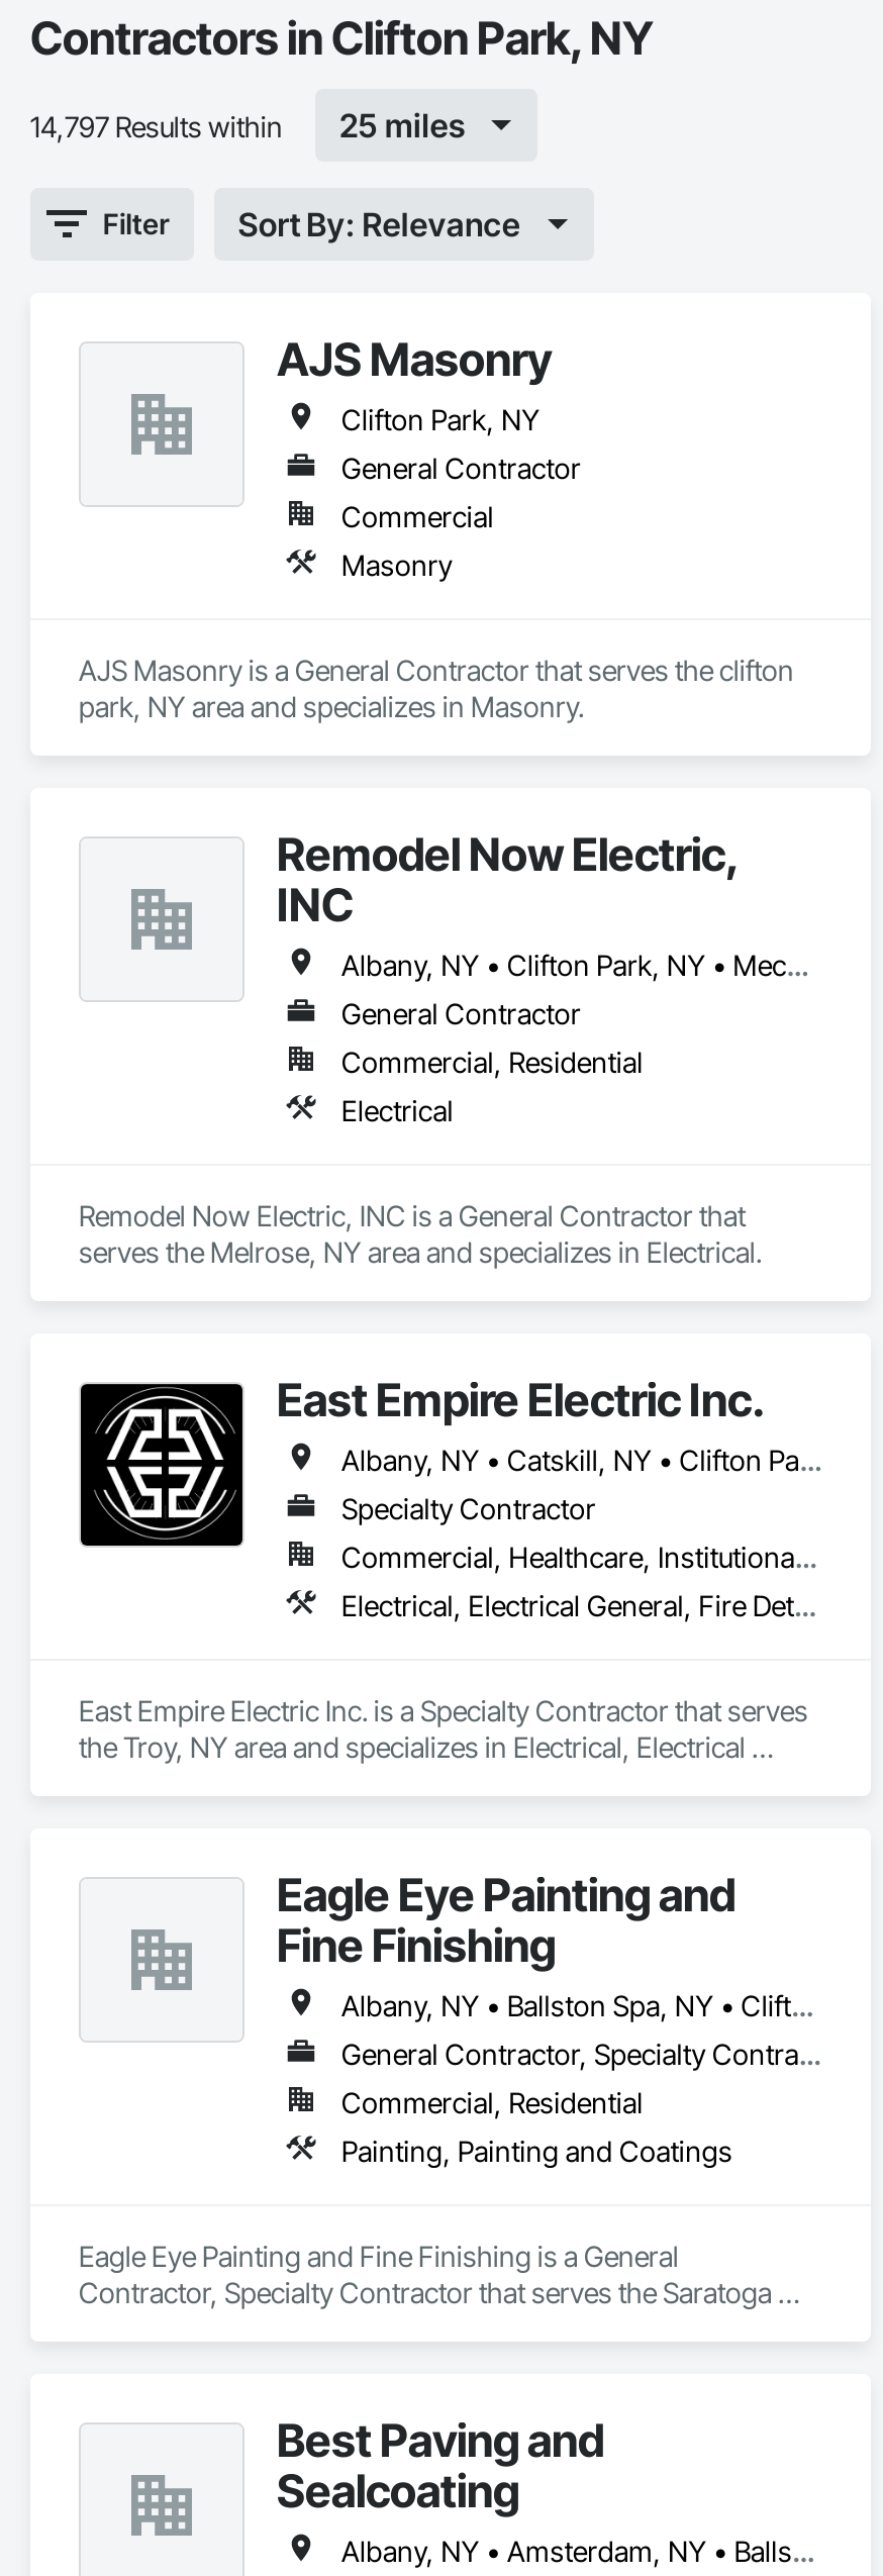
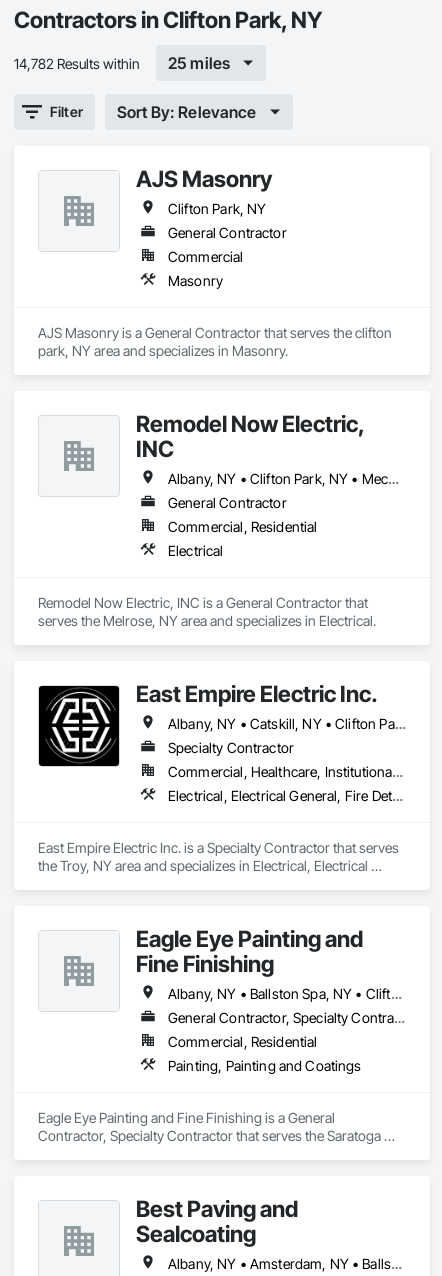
- 14,797 Results within
+ 14,782 Results within
